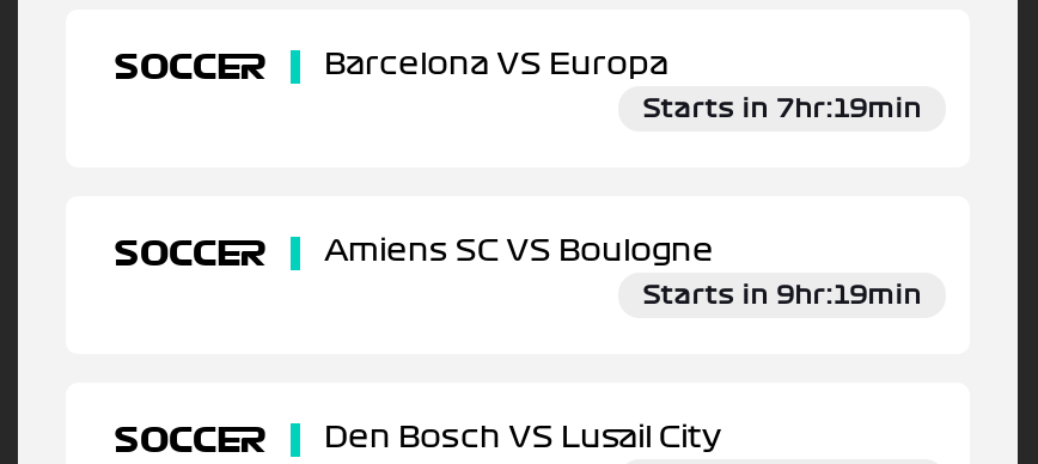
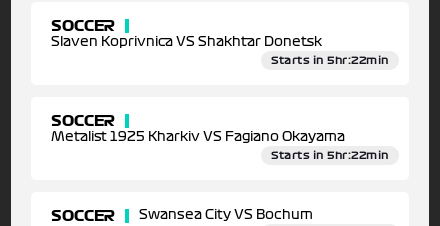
- Barcelona VS Europa
+ Slaven Koprivnica VS Shakhtar Donetsk

- Starts in 7hr:19min
+ Starts in 5hr:22min

- Amiens SC VS Boulogne
+ Metalist 1925 Kharkiv VS Fagiano Okayama

- Starts in 9hr:19min
+ Starts in 5hr:22min

- Den Bosch VS Lusail City
+ Swansea City VS Bochum
